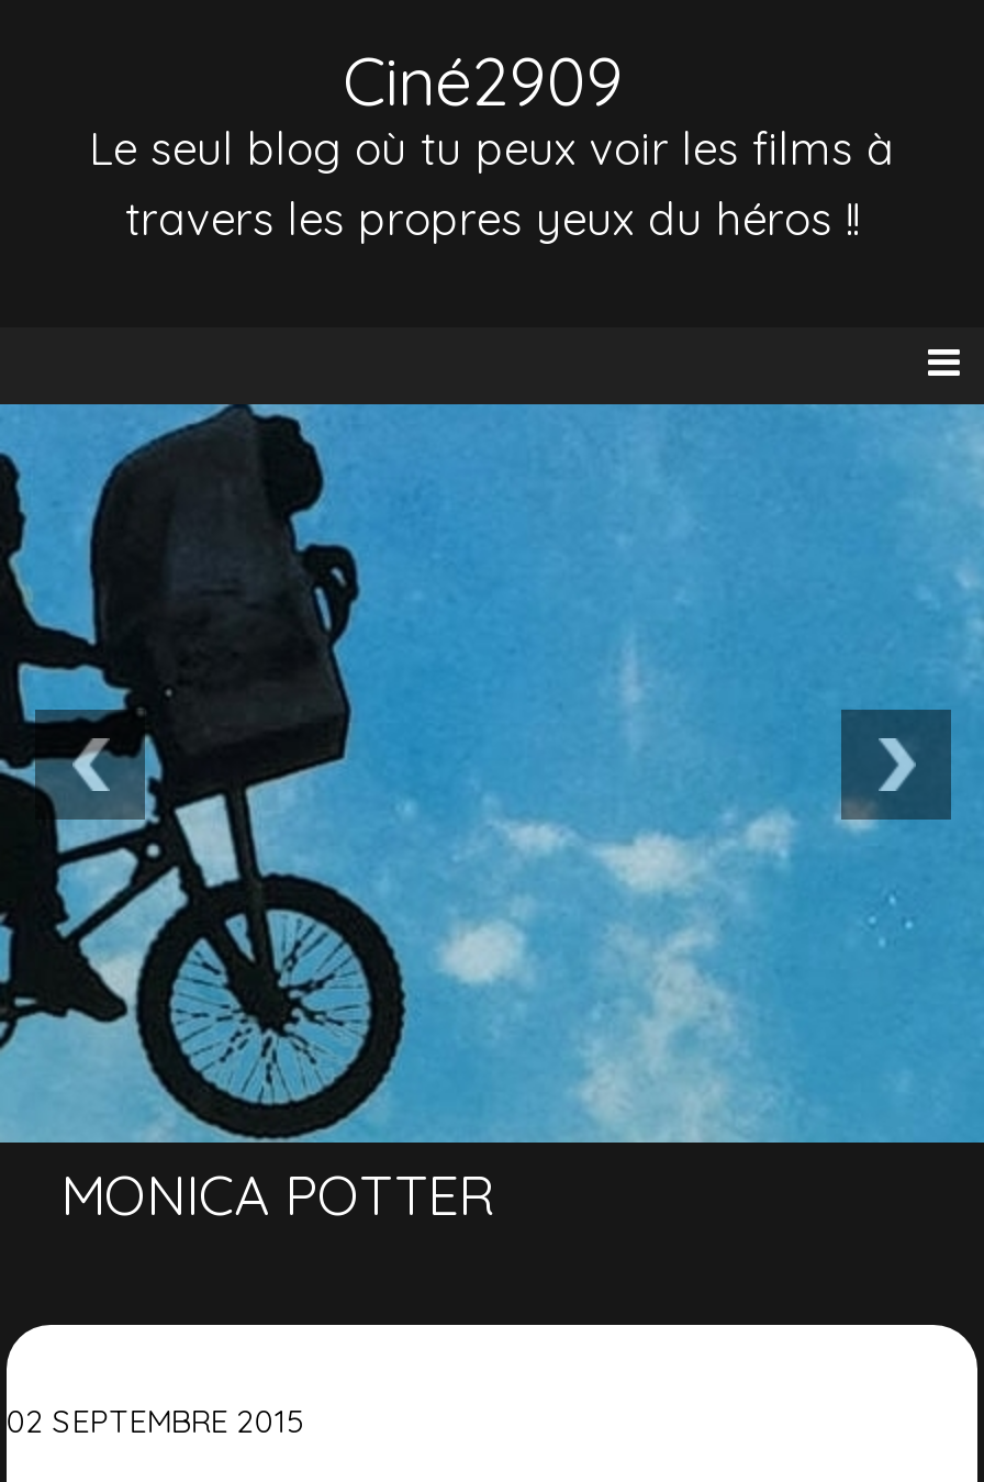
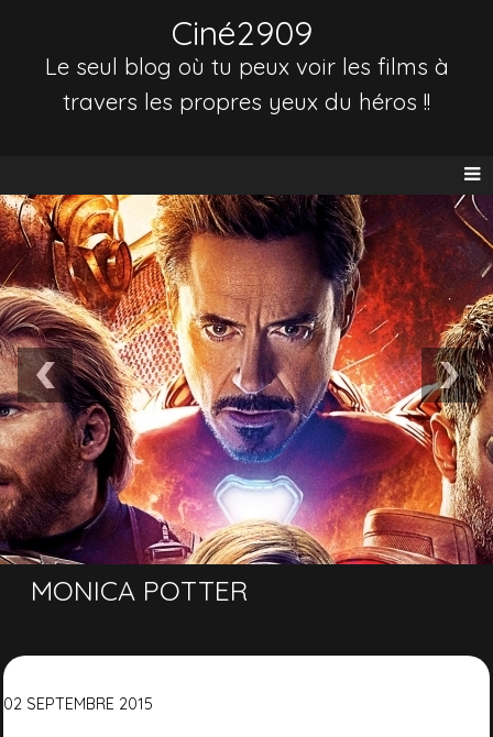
- [image]
+ [image]
